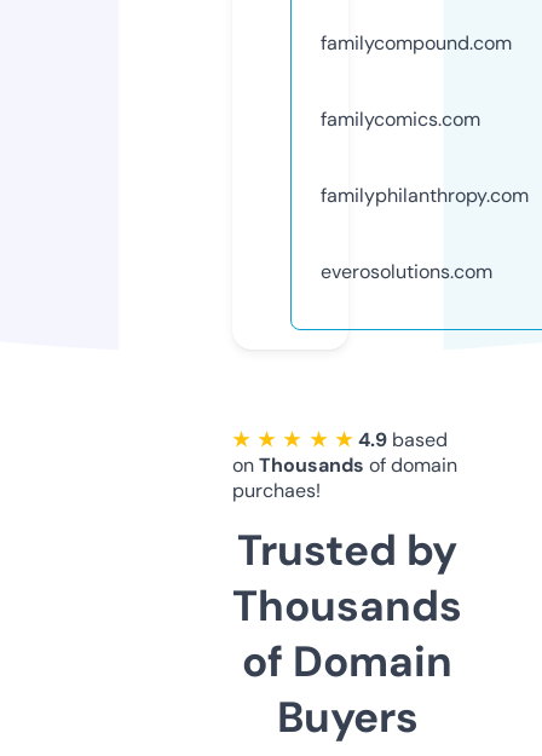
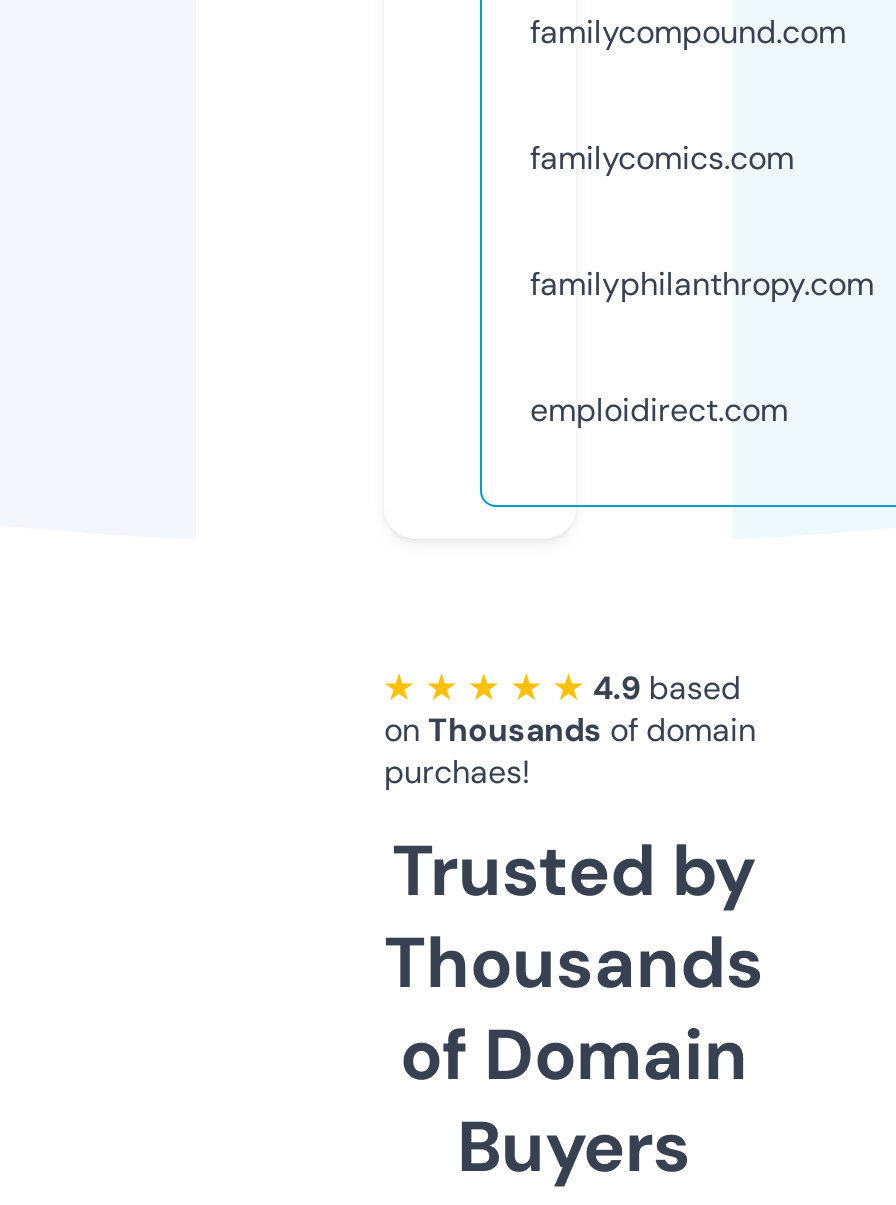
- everosolutions.com
+ emploidirect.com
